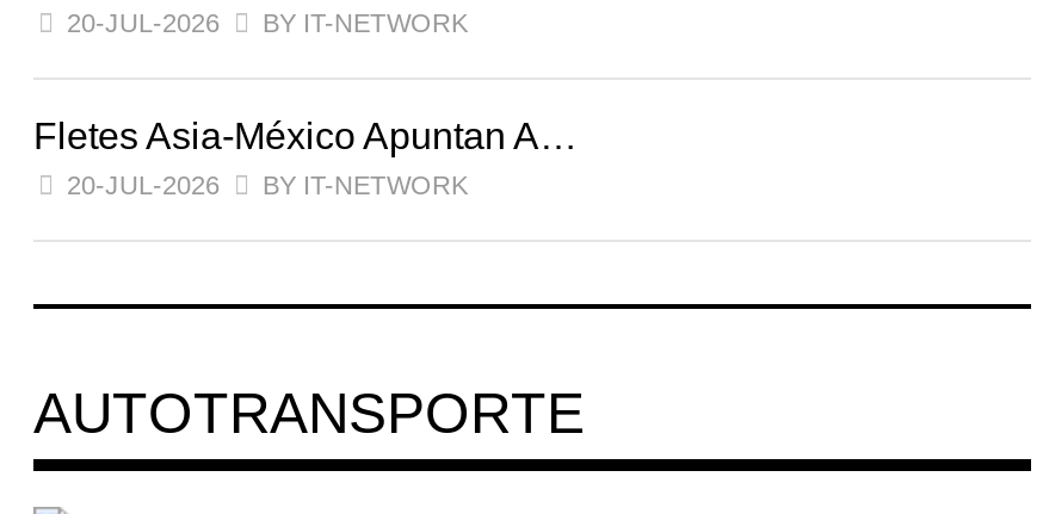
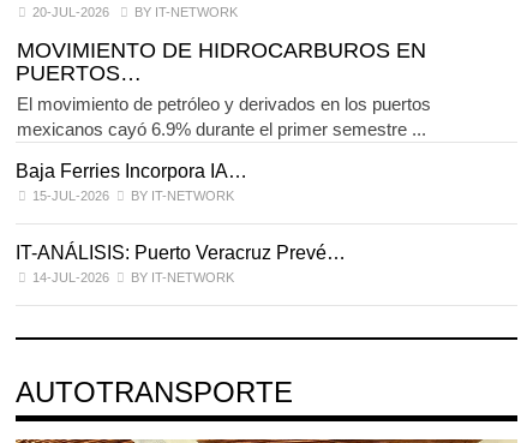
- Fletes Asia-México Apuntan A…
- 20-JUL-2026
+ MOVIMIENTO DE HIDROCARBUROS EN
+ PUERTOS…
+ El movimiento de petróleo y derivados en los puertos
+ mexicanos cayó 6.9% durante el primer semestre ...
+ Baja Ferries Incorpora IA…
+ 15-JUL-2026
+ BY IT-NETWORK
+ IT-ANÁLISIS: Puerto Veracruz Prevé…
+ 14-JUL-2026
